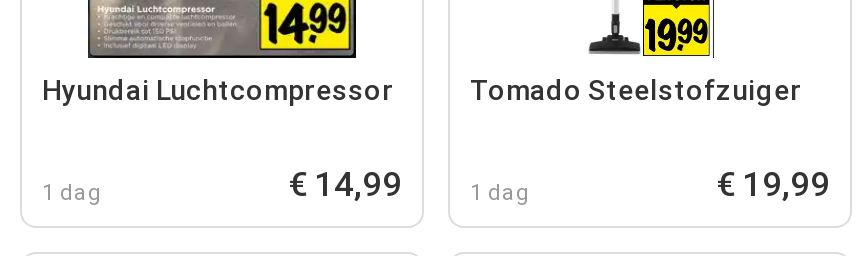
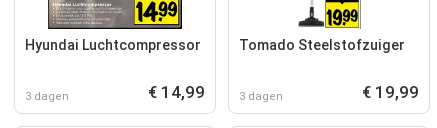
- 1 dag
+ 3 dagen

- 1 dag
+ 3 dagen
